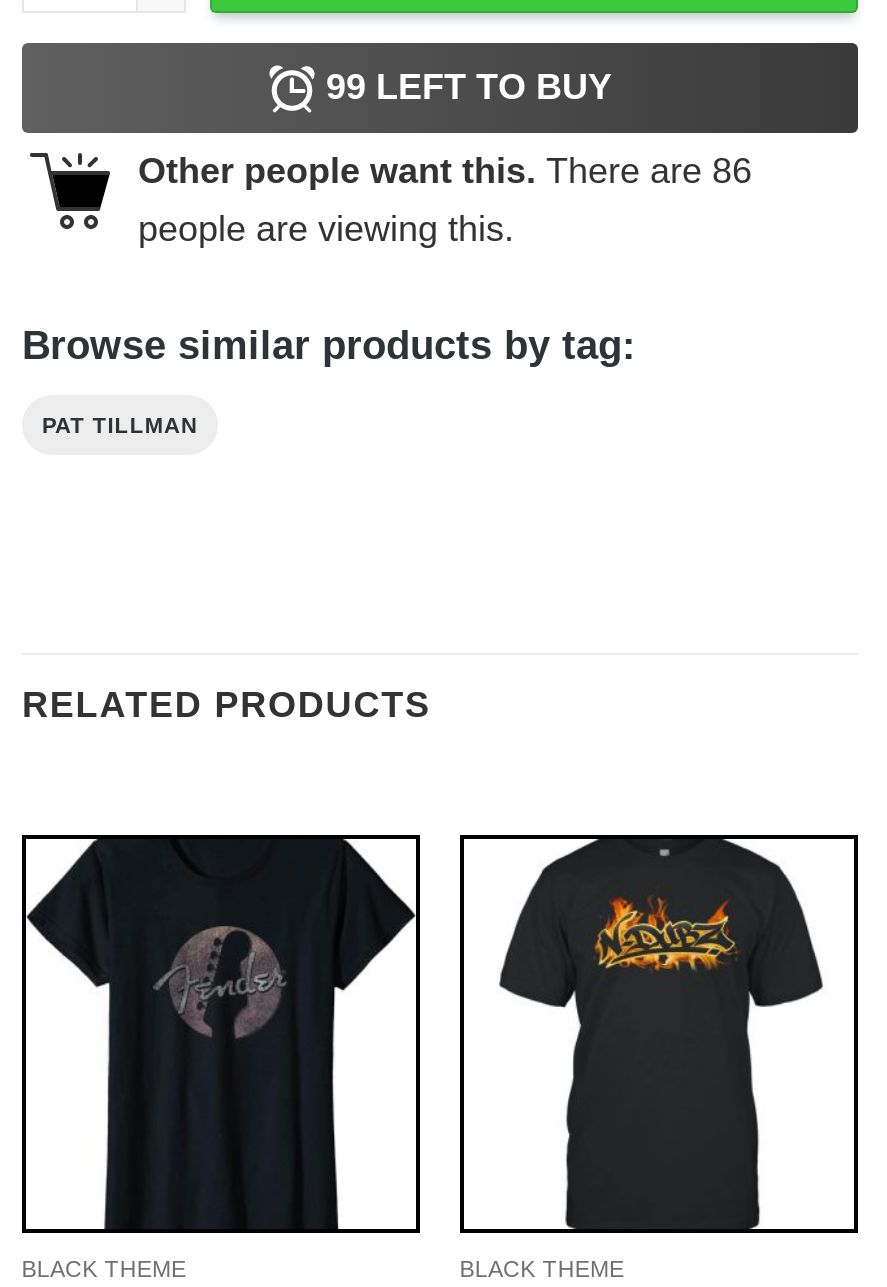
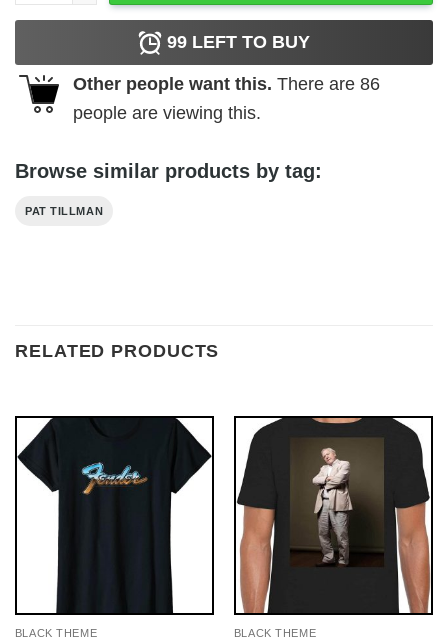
- [image]
+ [image]

- [image]
+ [image]
